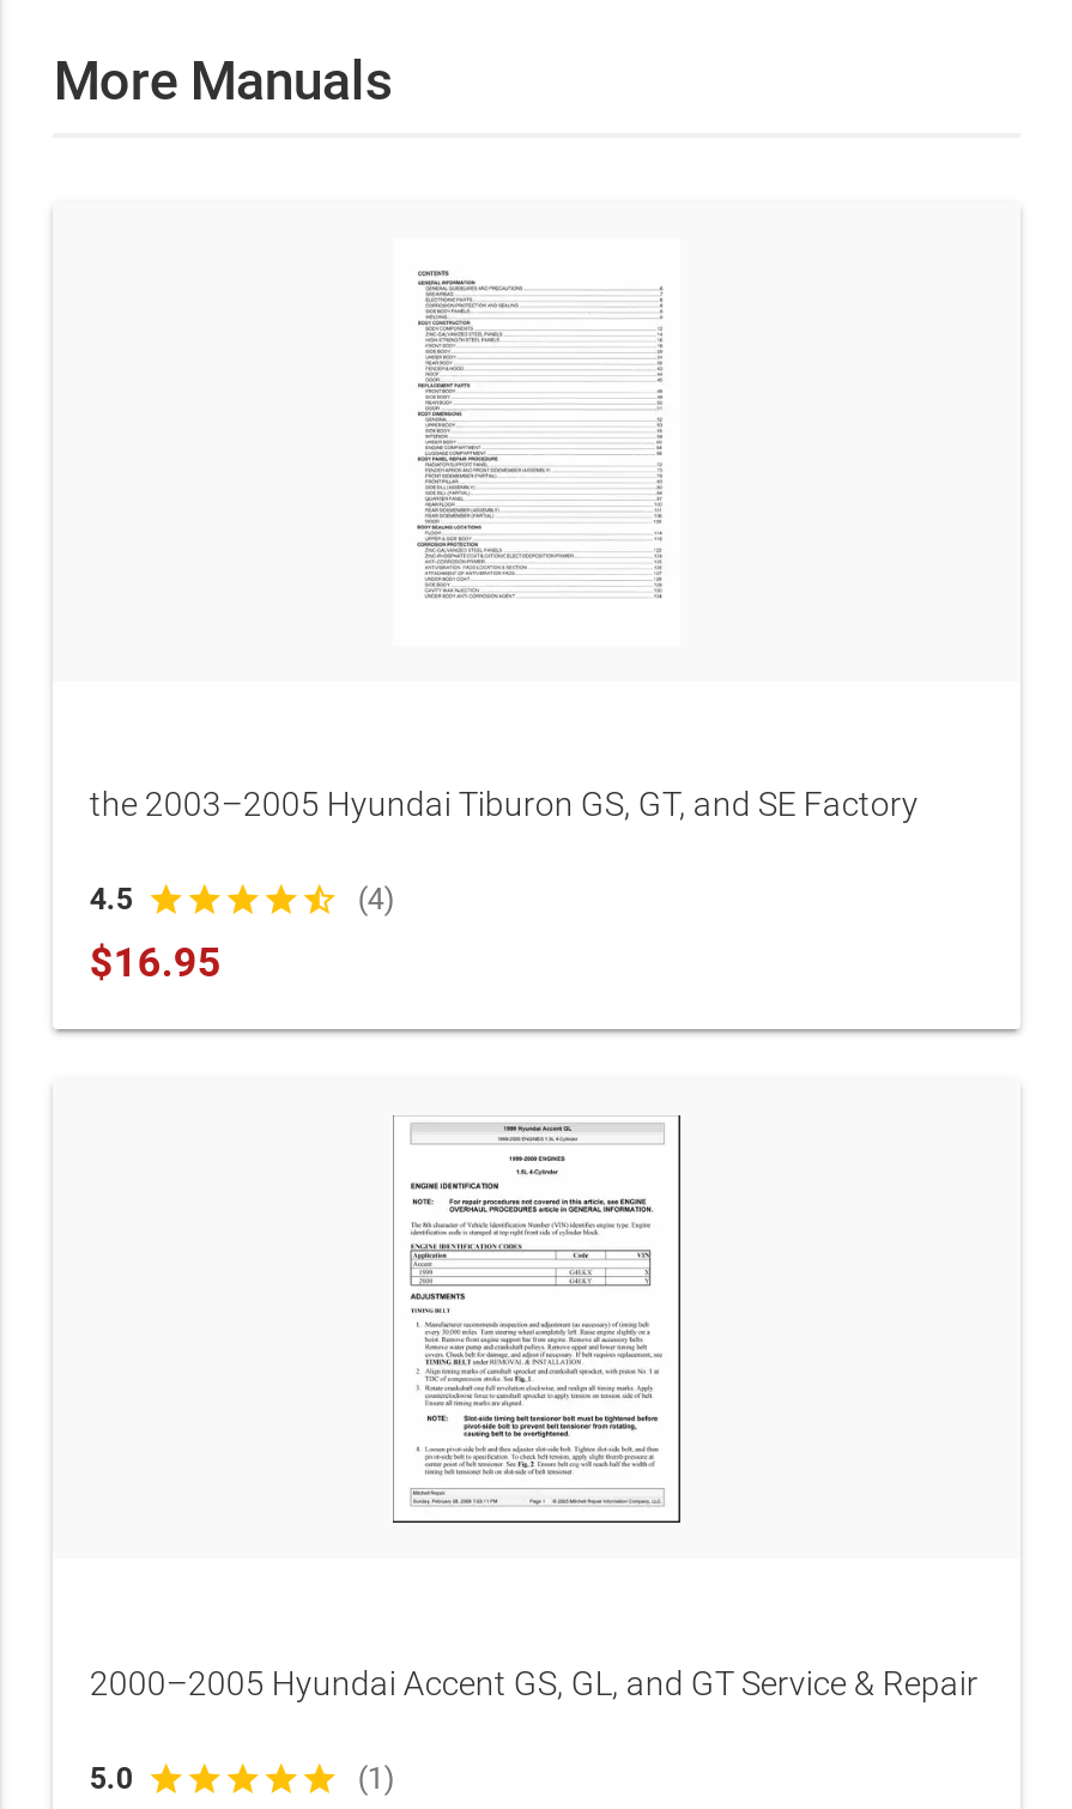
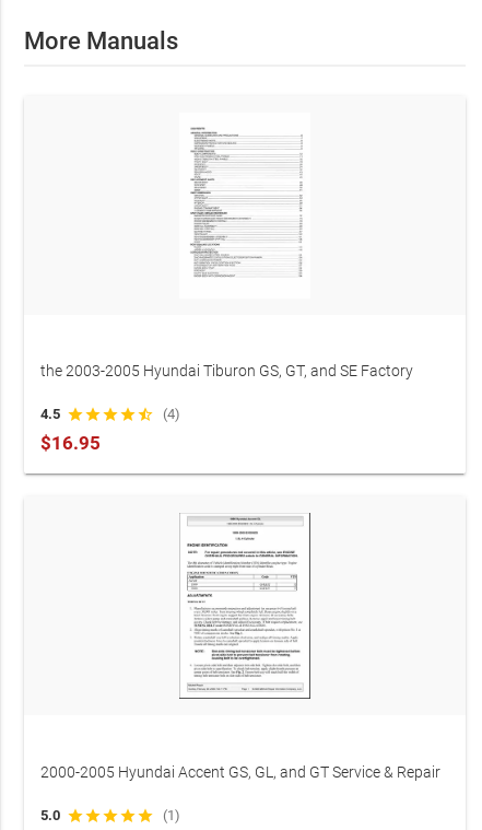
- the 2003–2005 Hyundai Tiburon GS, GT, and SE Factory
+ the 2003-2005 Hyundai Tiburon GS, GT, and SE Factory

- 2000–2005 Hyundai Accent GS, GL, and GT Service & Repair
+ 2000-2005 Hyundai Accent GS, GL, and GT Service & Repair
